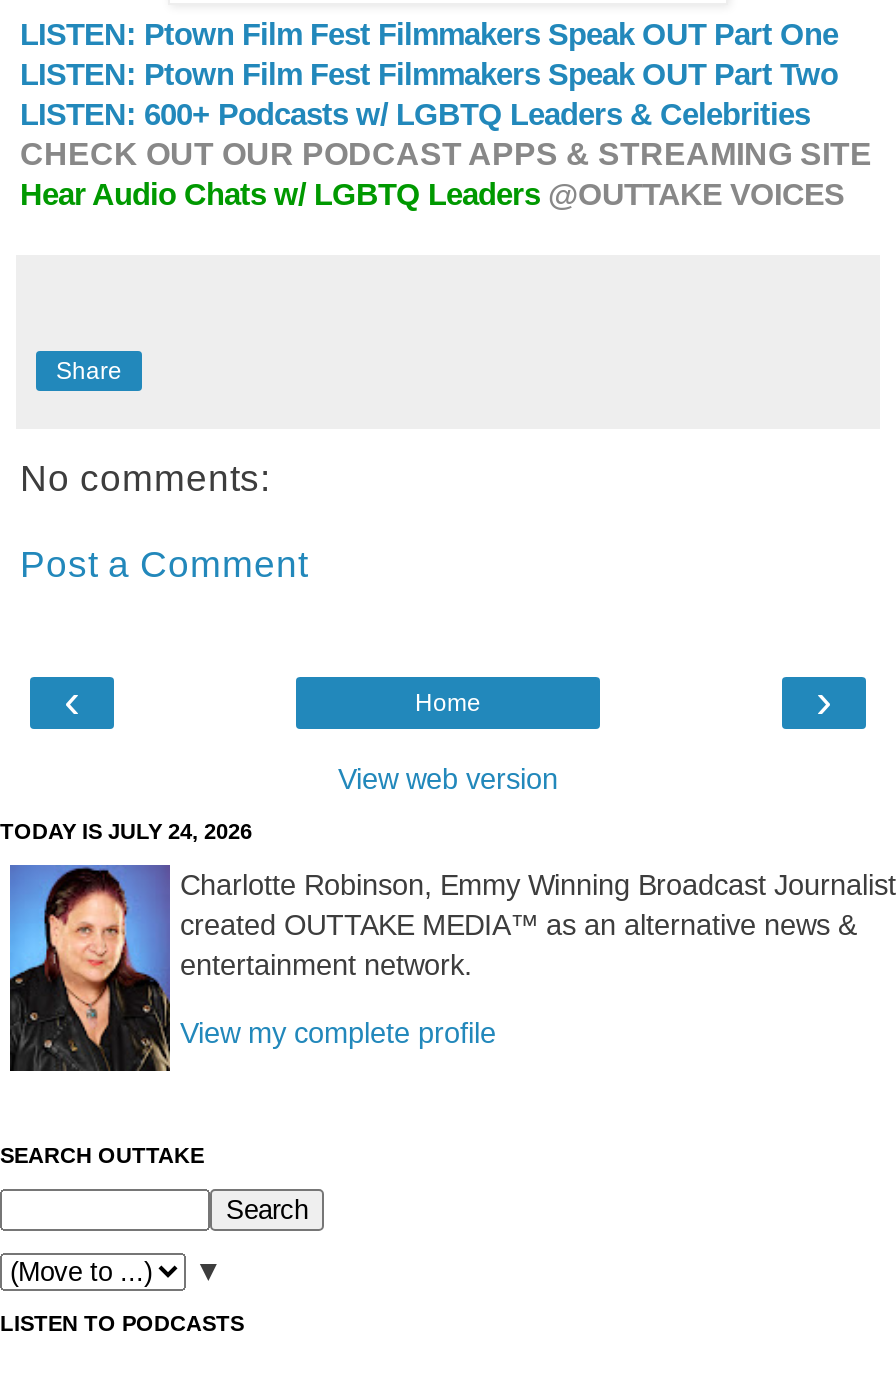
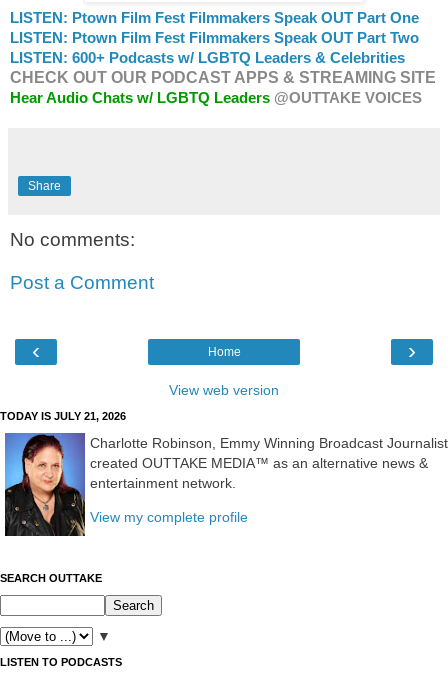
- TODAY IS JULY 24, 2026
+ TODAY IS JULY 21, 2026
